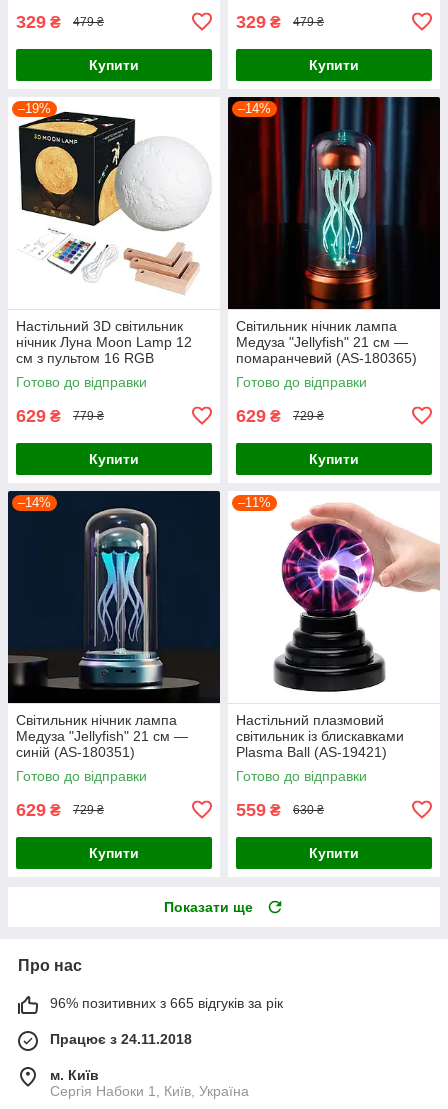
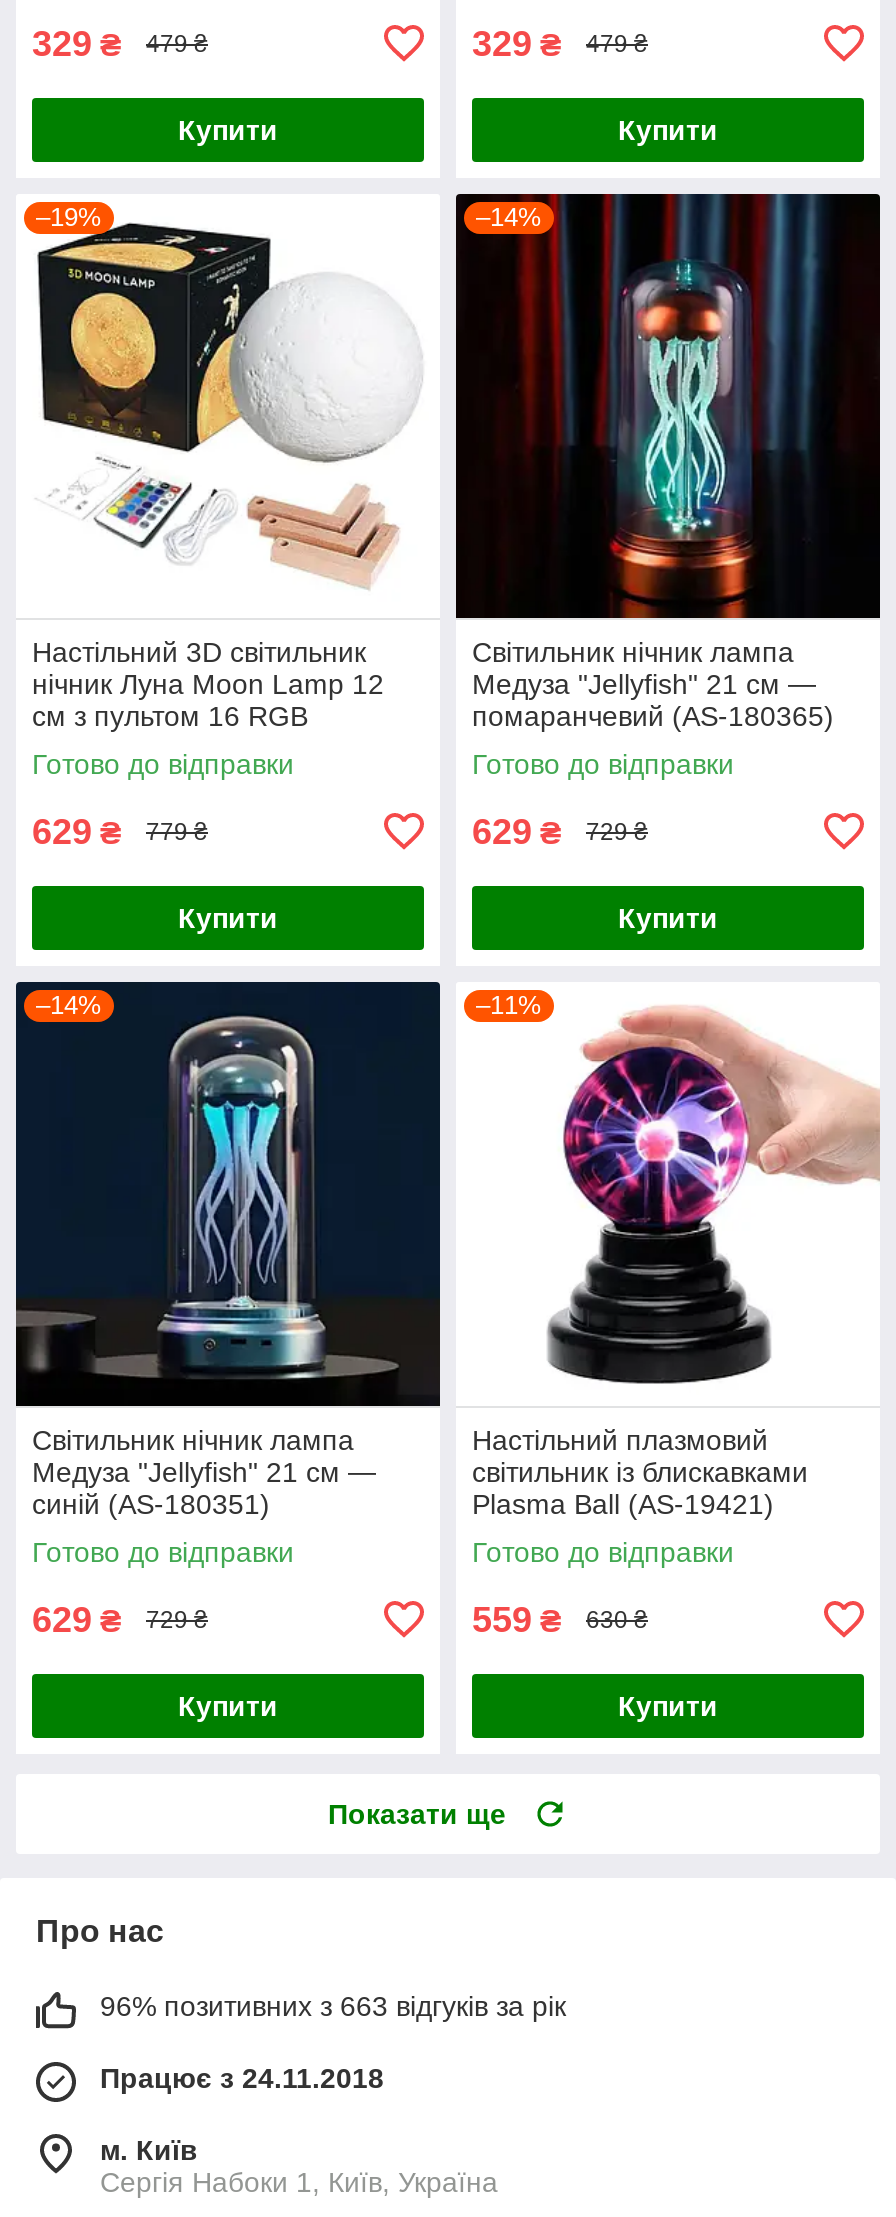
- 96% позитивних з 665 відгуків за рік
+ 96% позитивних з 663 відгуків за рік
